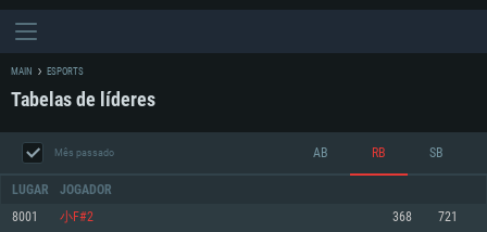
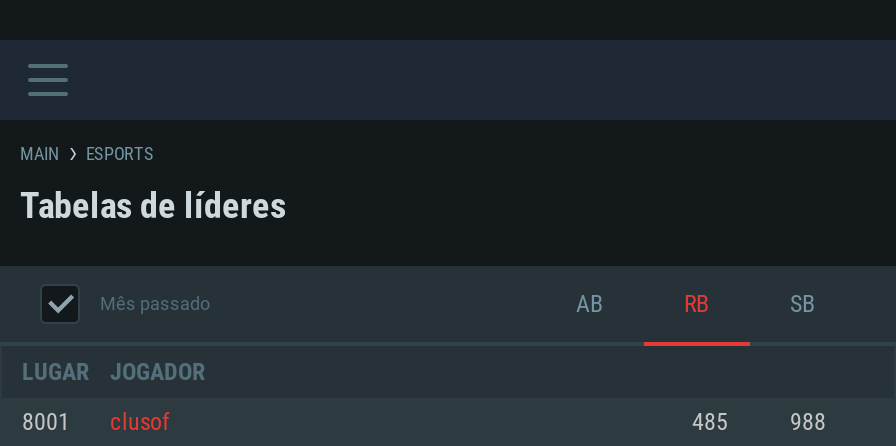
- 小F#2
- 368
- 721
+ clusof
+ 485
+ 988
